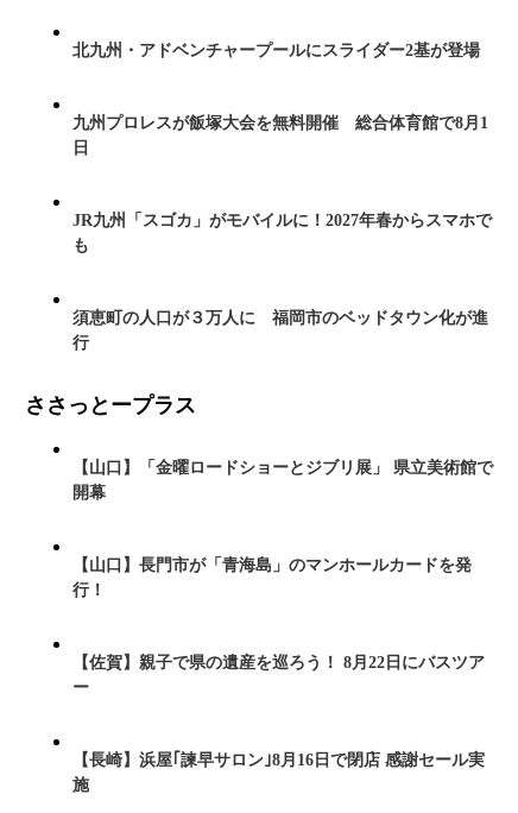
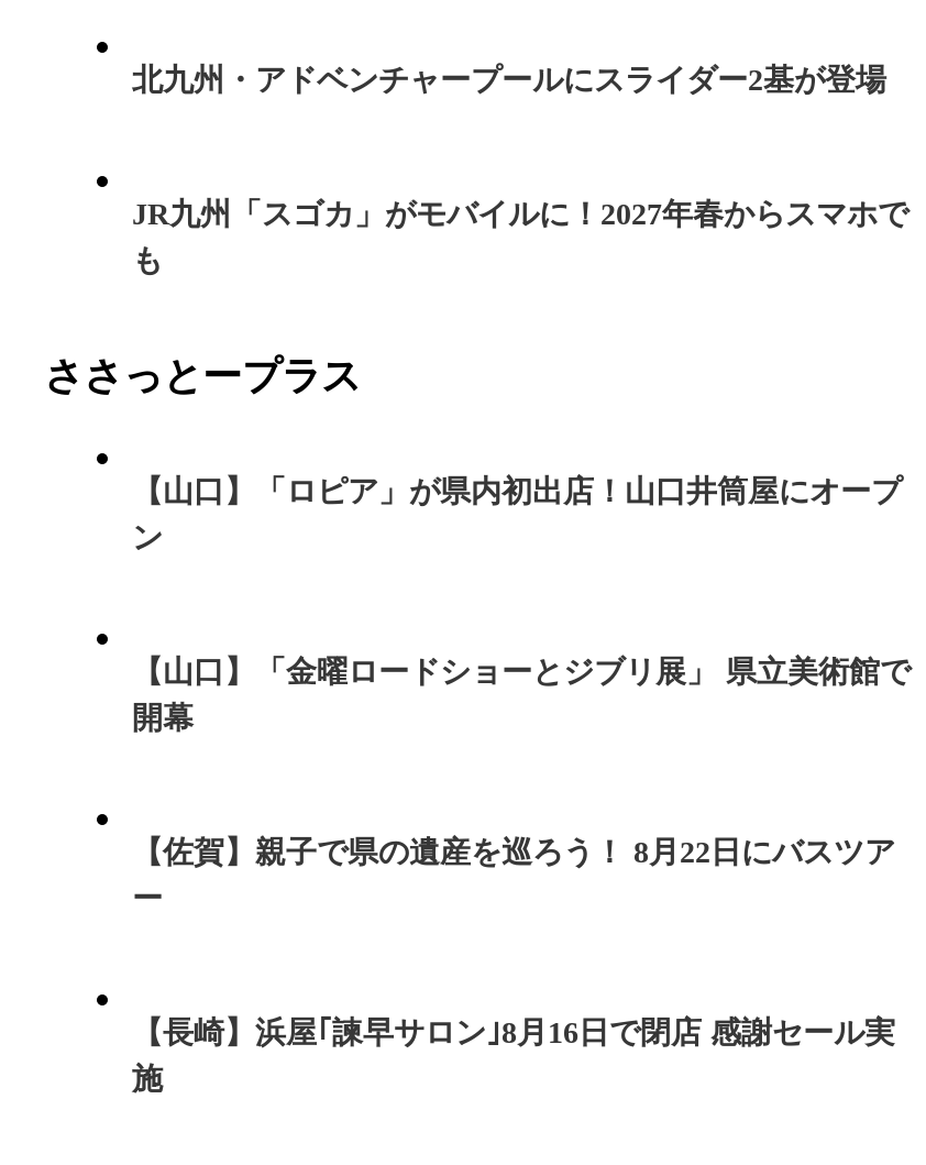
- 九州プロレスが飯塚大会を無料開催 総合体育館で8月1
- 日

- 須恵町の人口が３万人に 福岡市のベッドタウン化が進
- 行

+ 【山口】「ロピア」が県内初出店！山口井筒屋にオープ
+ ン

- 【山口】長門市が「青海島」のマンホールカードを発
- 行！
